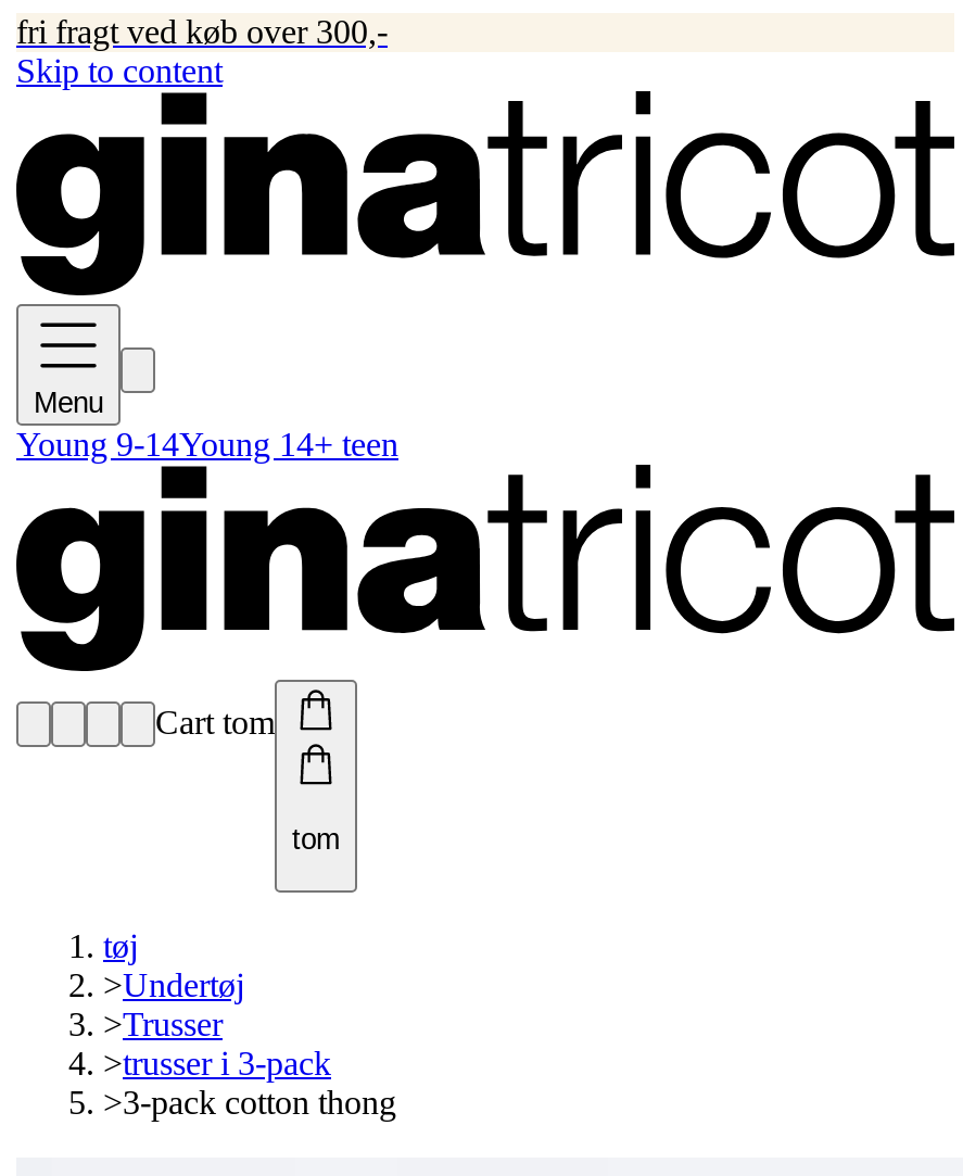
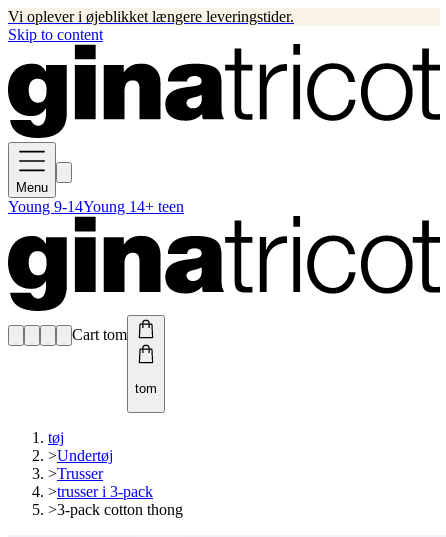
- fri fragt ved køb over 300,-
+ Vi oplever i øjeblikket længere leveringstider.
